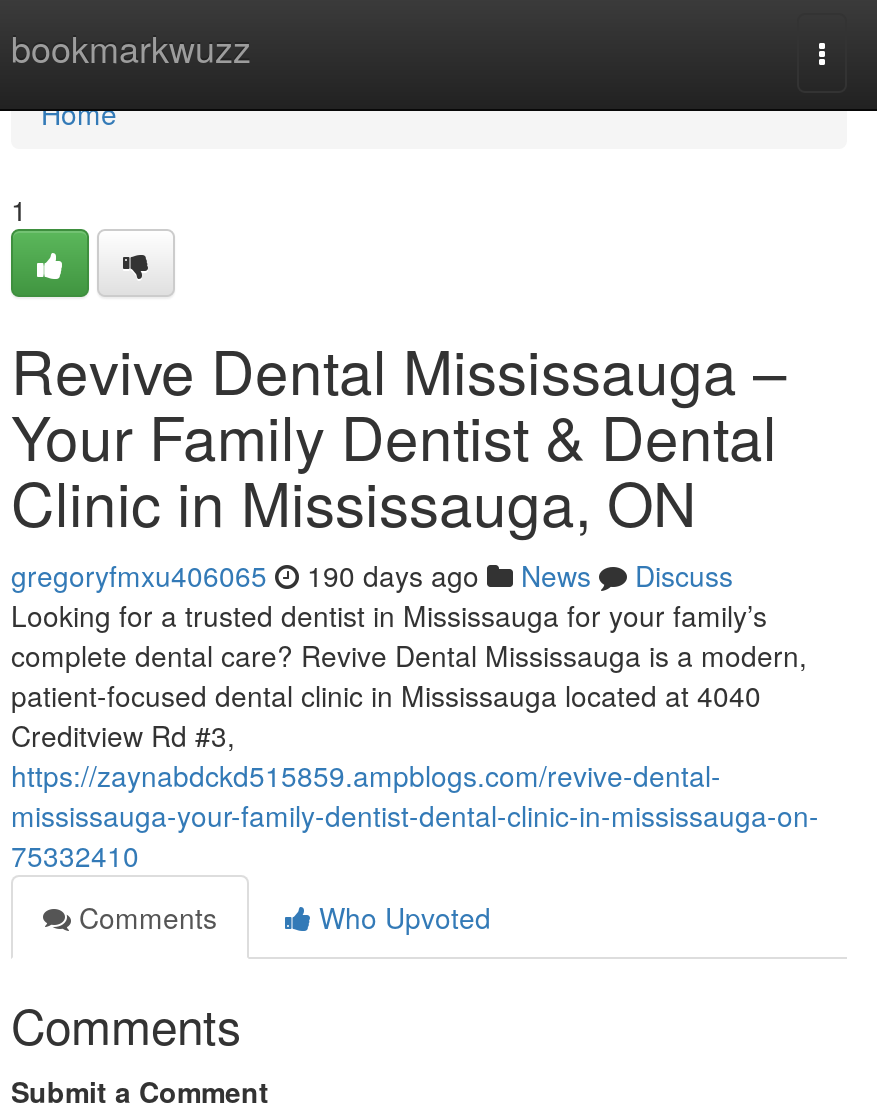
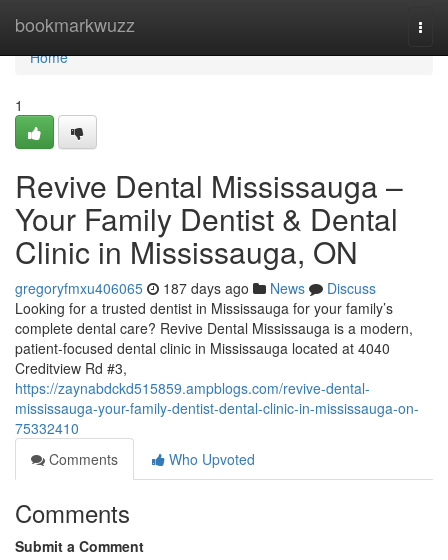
- gregoryfmxu406065 190 days ago News Discuss
+ gregoryfmxu406065 187 days ago News Discuss
